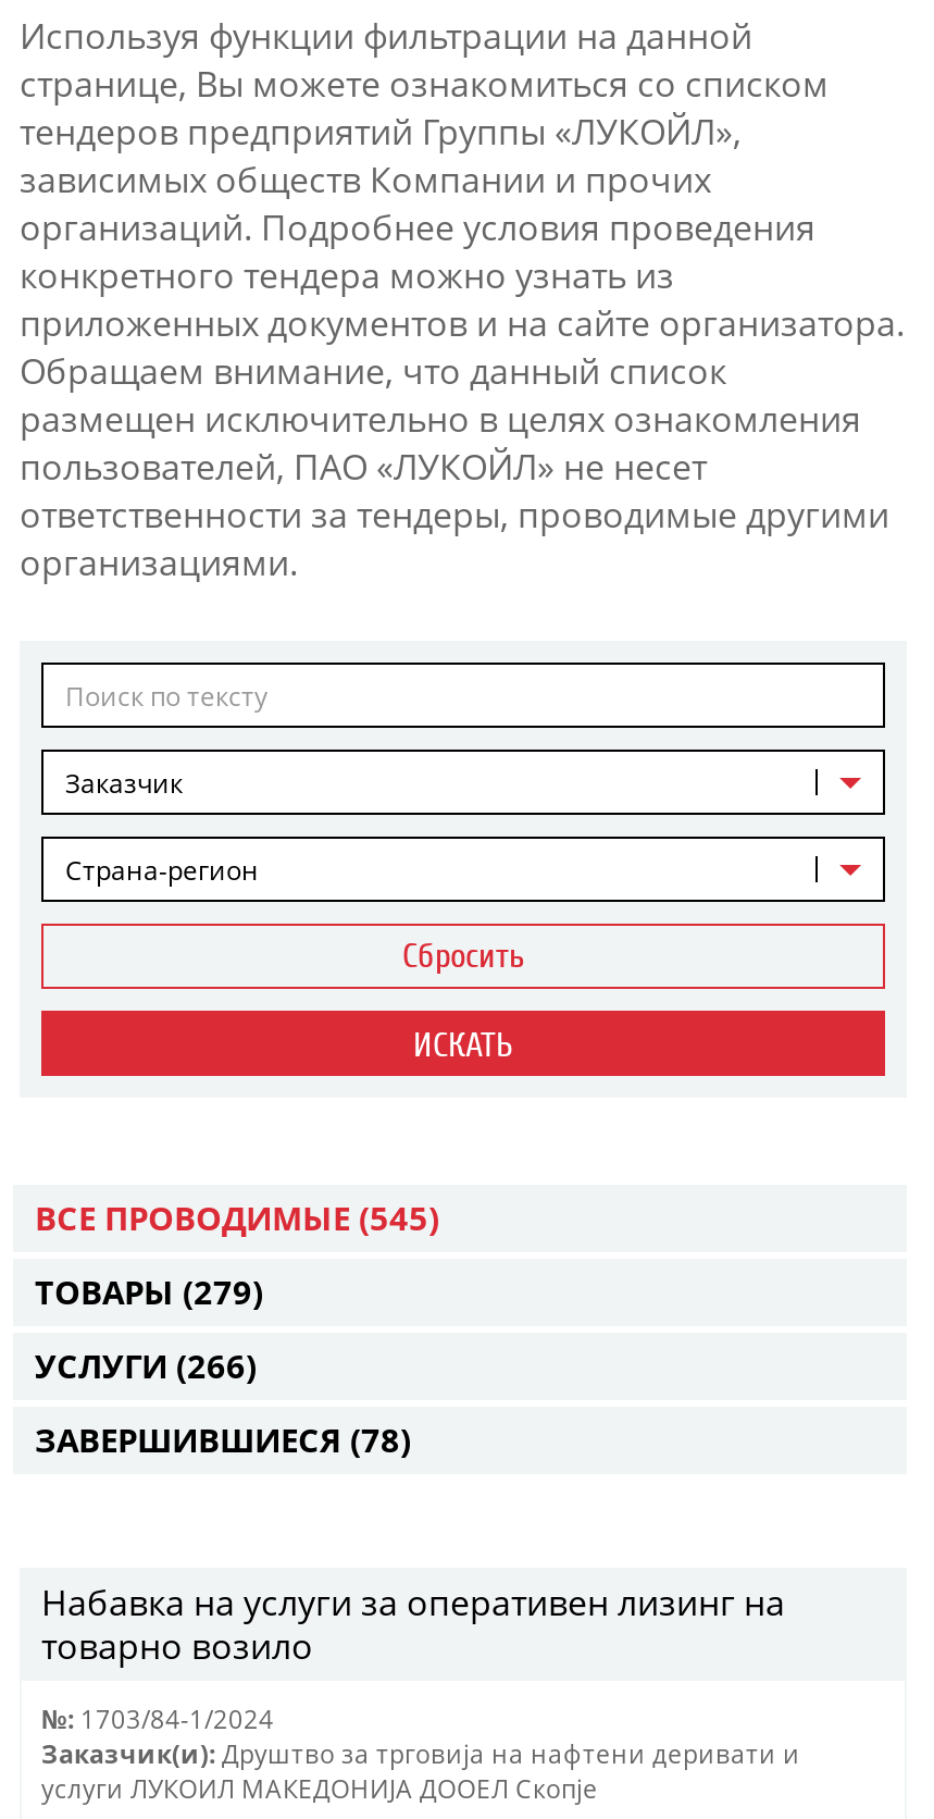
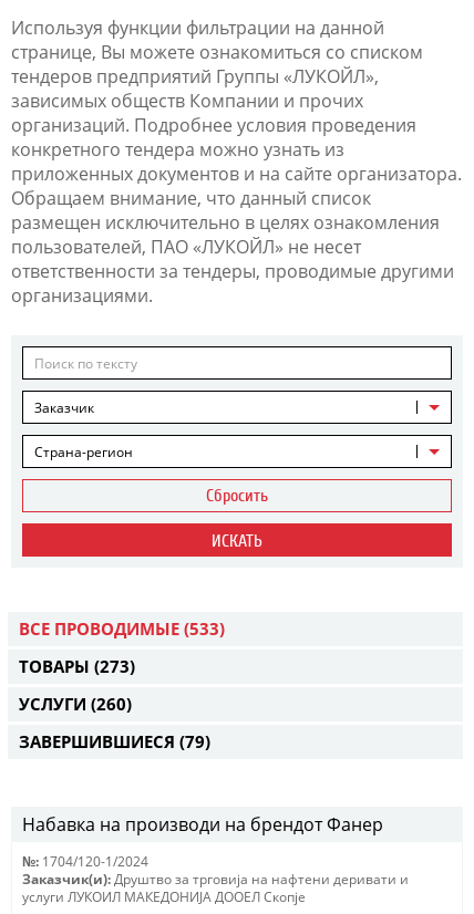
- ВСЕ ПРОВОДИМЫЕ (545)
+ ВСЕ ПРОВОДИМЫЕ (533)

- ТОВАРЫ (279)
+ ТОВАРЫ (273)

- УСЛУГИ (266)
+ УСЛУГИ (260)

- ЗАВЕРШИВШИЕСЯ (78)
+ ЗАВЕРШИВШИЕСЯ (79)

- Набавка на услуги за оперативен лизинг на
- товарно возило
+ Набавка на производи на брендот Фанер

- №: 1703/84-1/2024
+ №: 1704/120-1/2024
